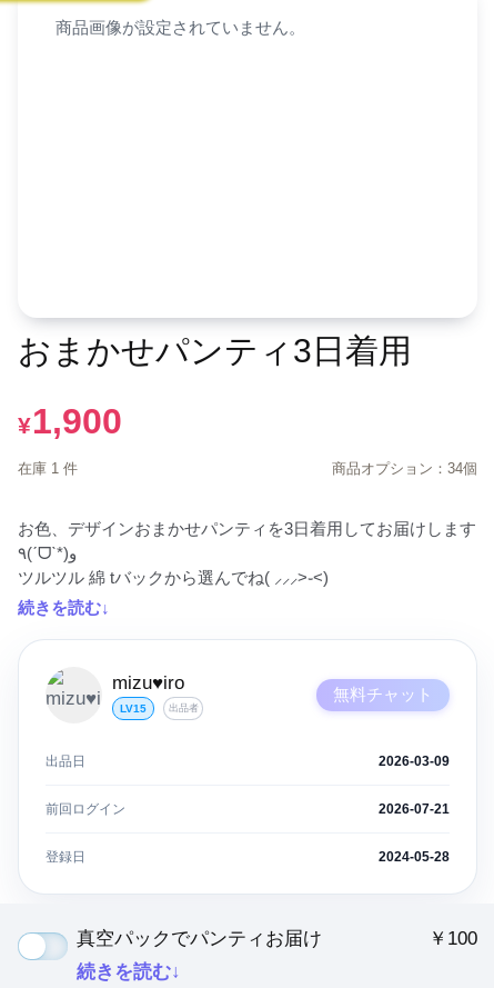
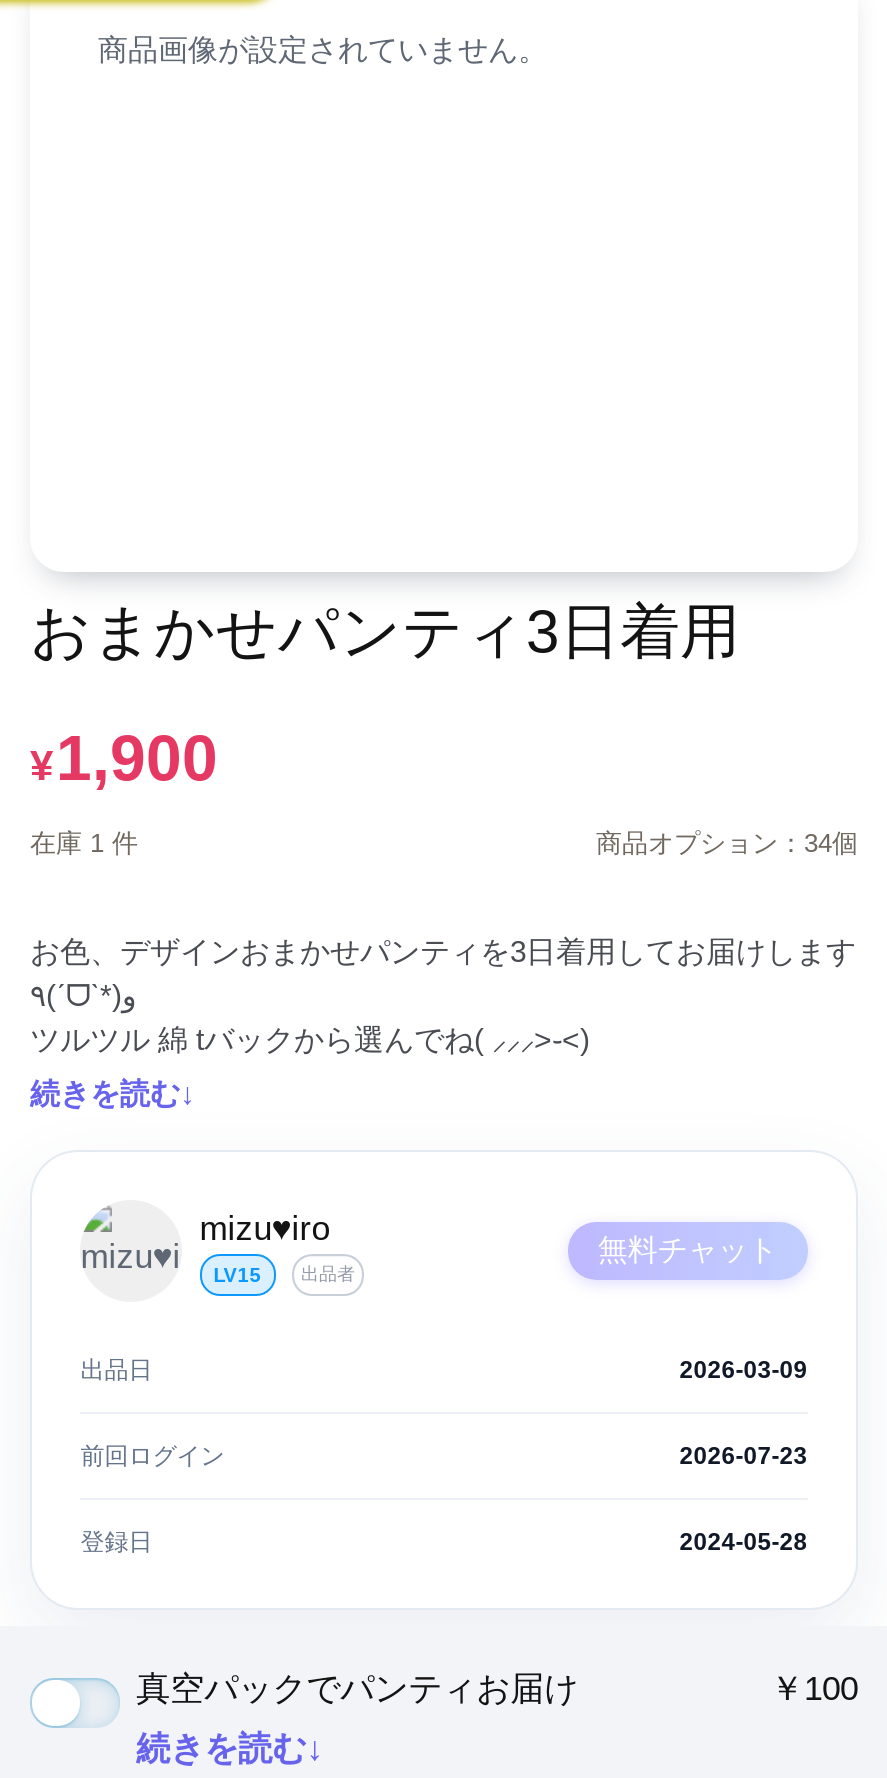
- 2026-07-21
+ 2026-07-23
